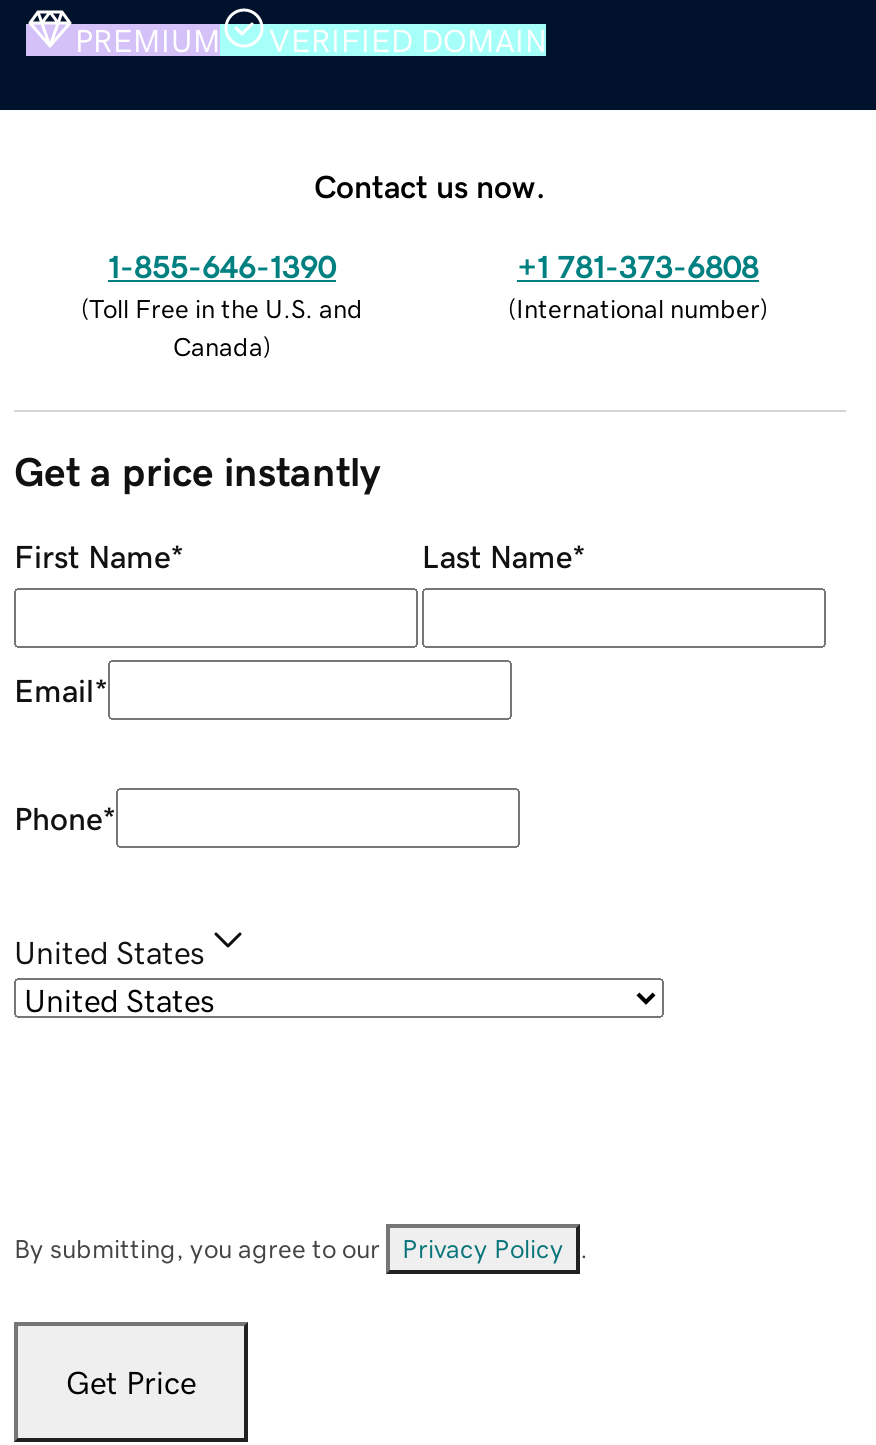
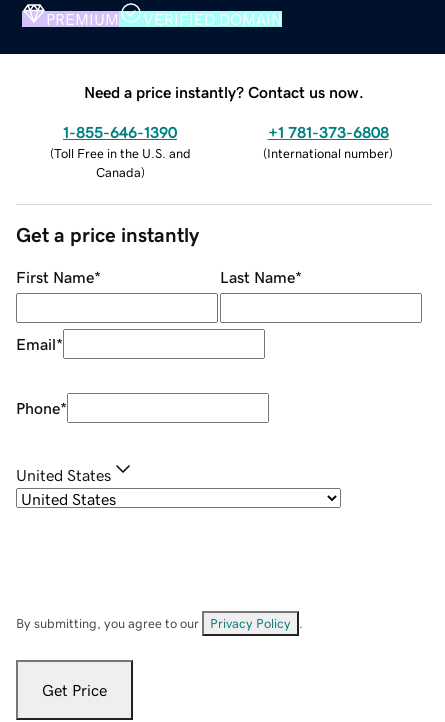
- Contact us now.
+ Need a price instantly? Contact us now.
